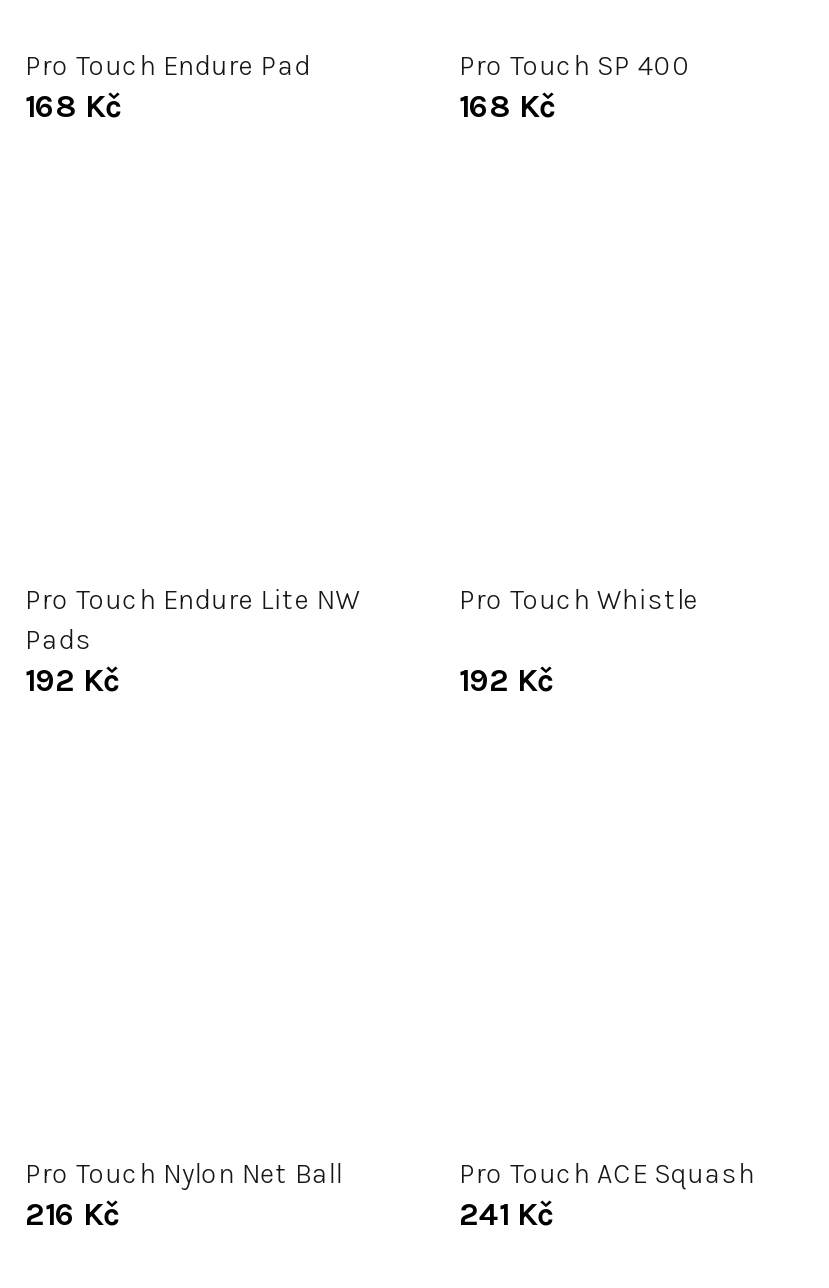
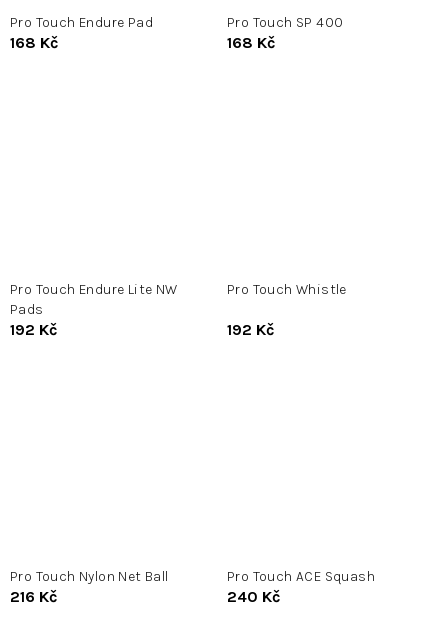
- 241 Kč
+ 240 Kč
